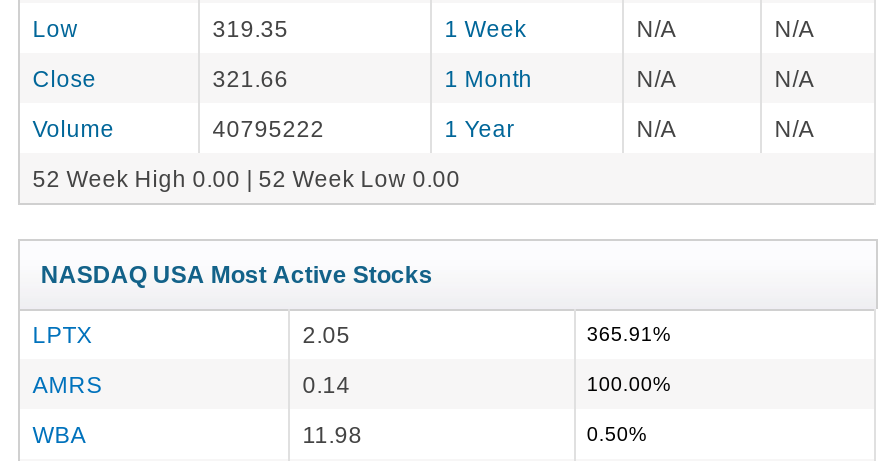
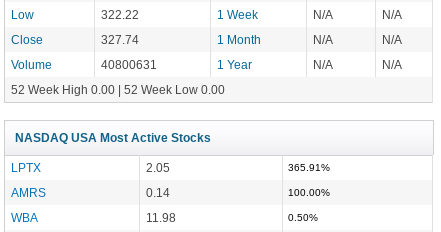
- 319.35
+ 322.22

- 321.66
+ 327.74

- 40795222
+ 40800631
